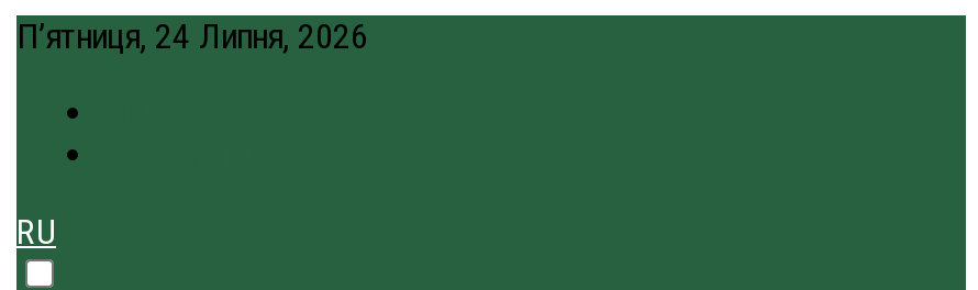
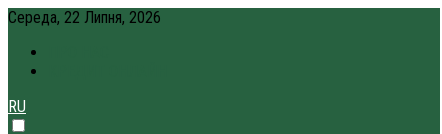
- П’ятниця, 24 Липня, 2026
+ Середа, 22 Липня, 2026
